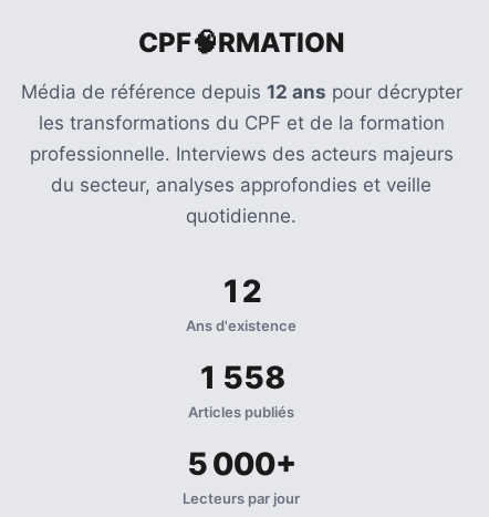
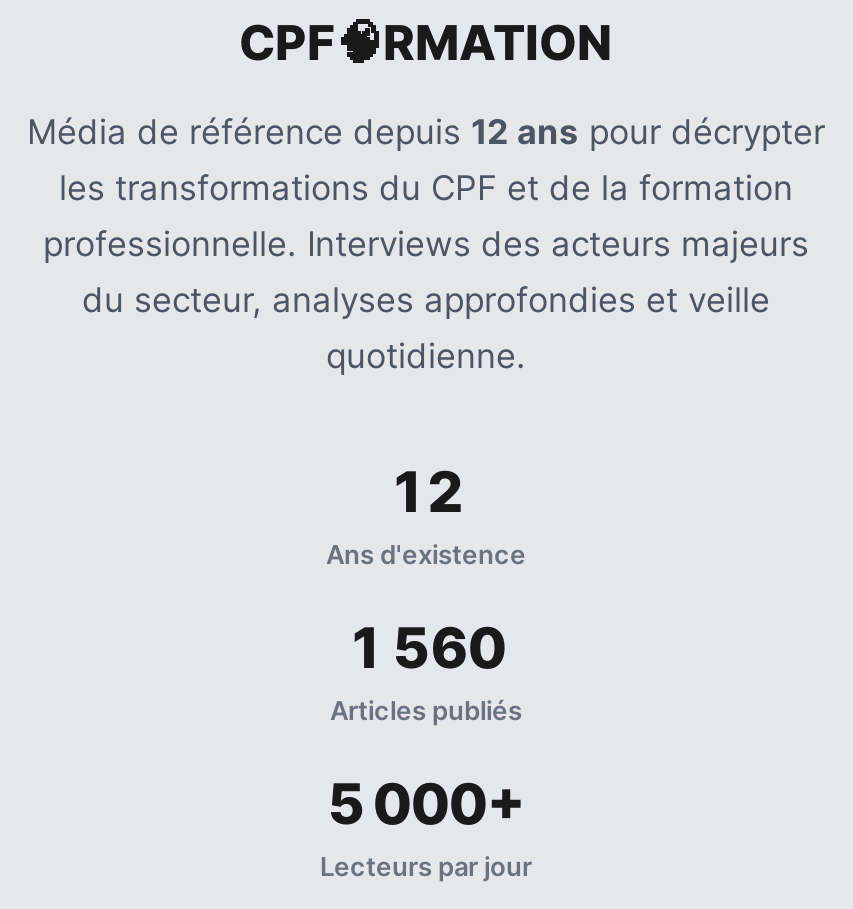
- 1 558
+ 1 560
